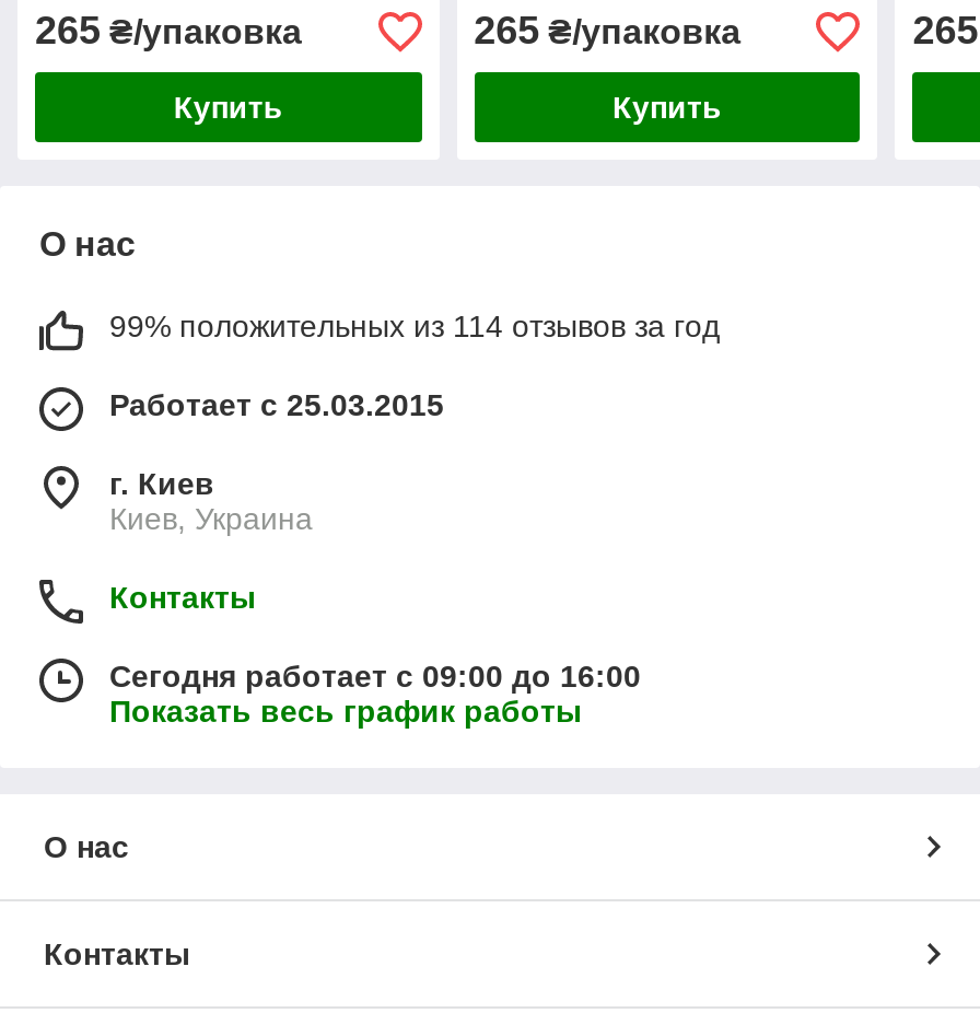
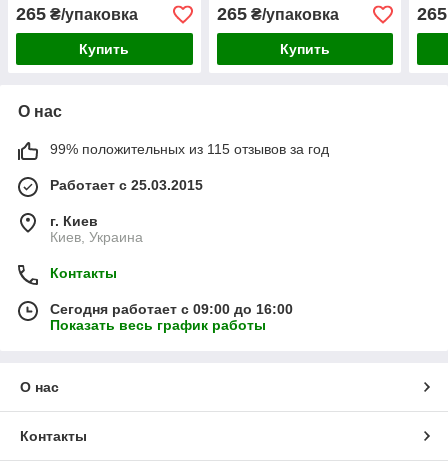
- 99% положительных из 114 отзывов за год
+ 99% положительных из 115 отзывов за год
